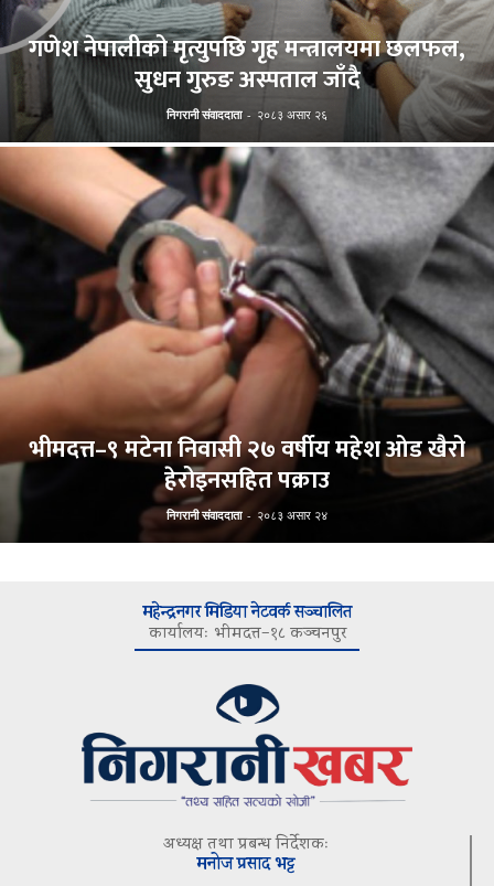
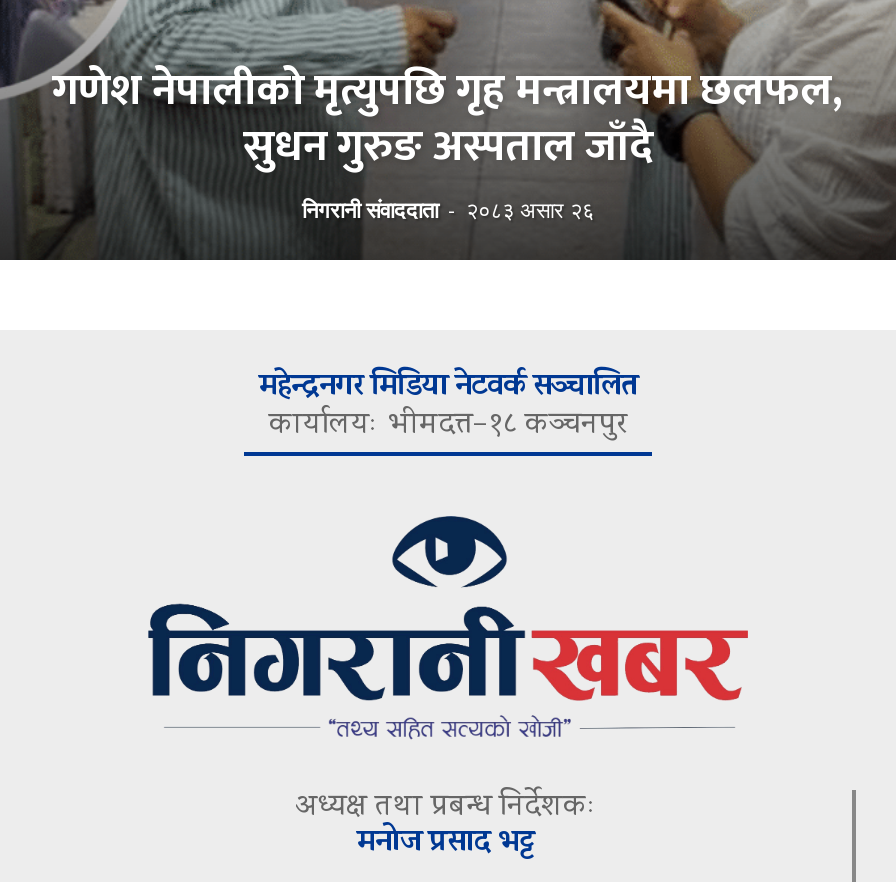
- [image]
- भीमदत्त–९ मटेना निवासी २७ वर्षीय महेश ओड खैरो
- हेरोइनसहित पक्राउ
- निगरानी संवाददाता - २०८३ असार २४
